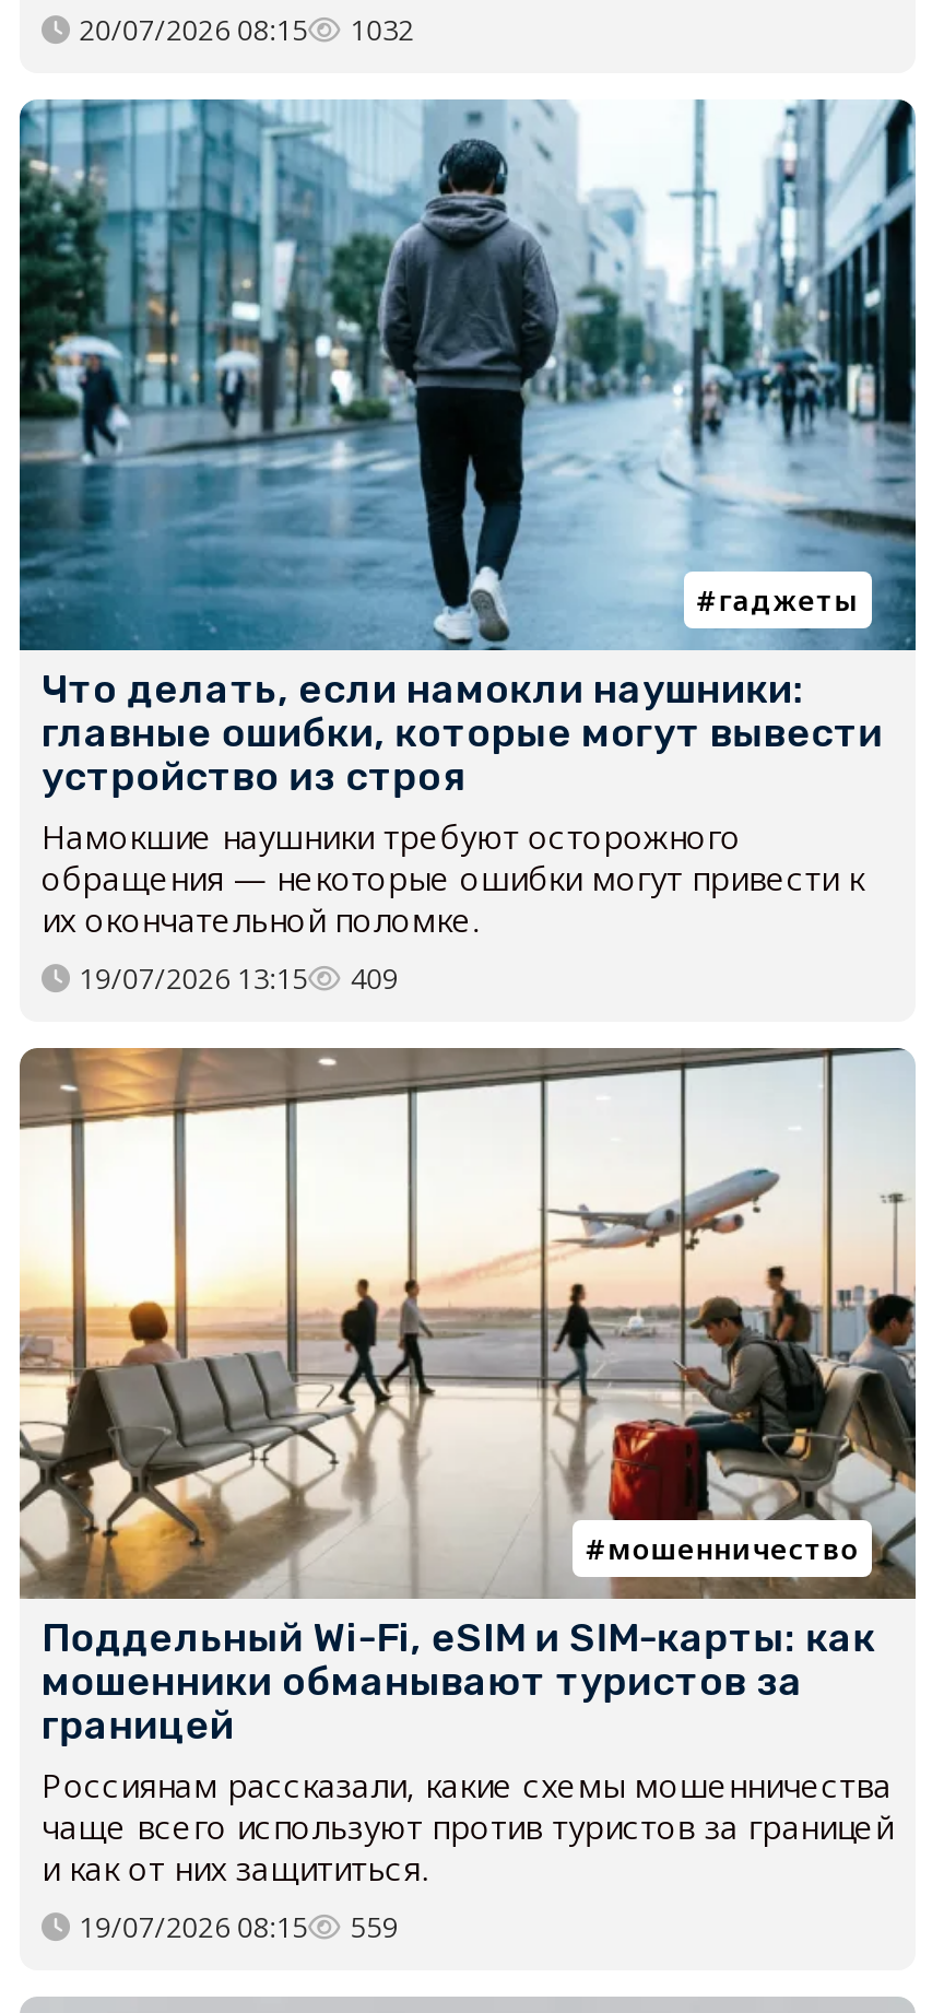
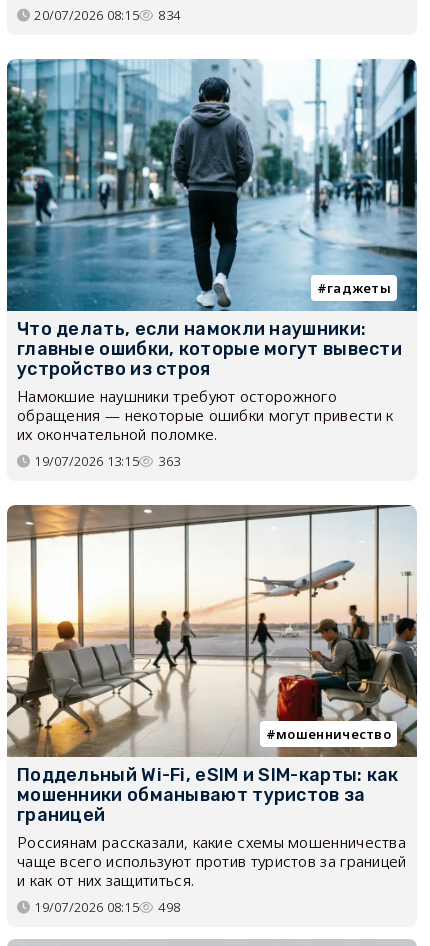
- 20/07/2026 08:15 1032
+ 20/07/2026 08:15 834

- 19/07/2026 13:15 409
+ 19/07/2026 13:15 363

- 19/07/2026 08:15 559
+ 19/07/2026 08:15 498
